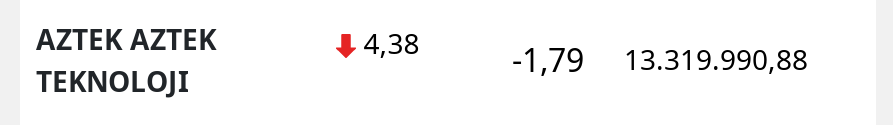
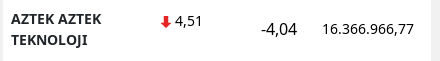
- 4,38
+ 4,51

- -1,79
+ -4,04

- 13.319.990,88
+ 16.366.966,77
